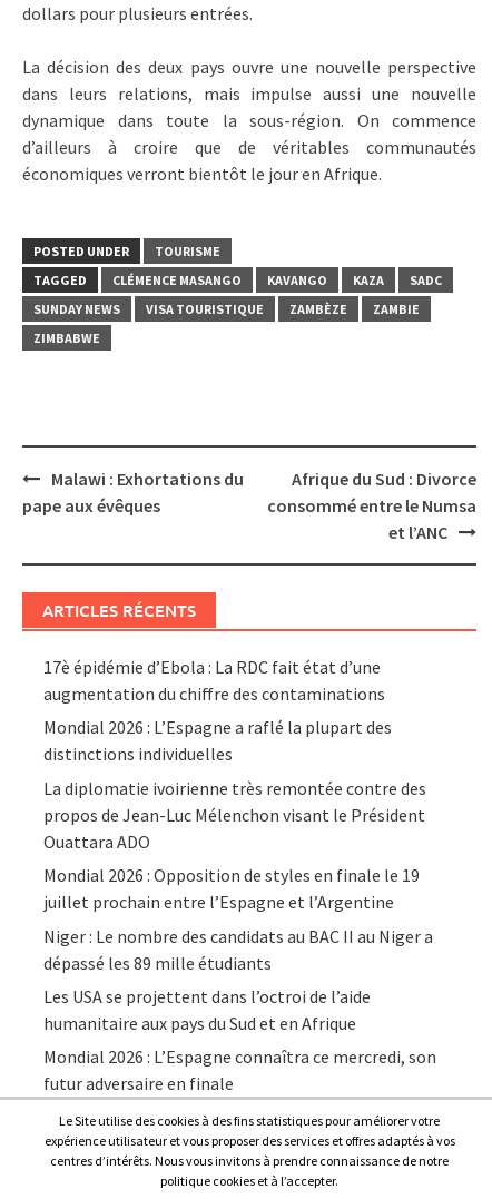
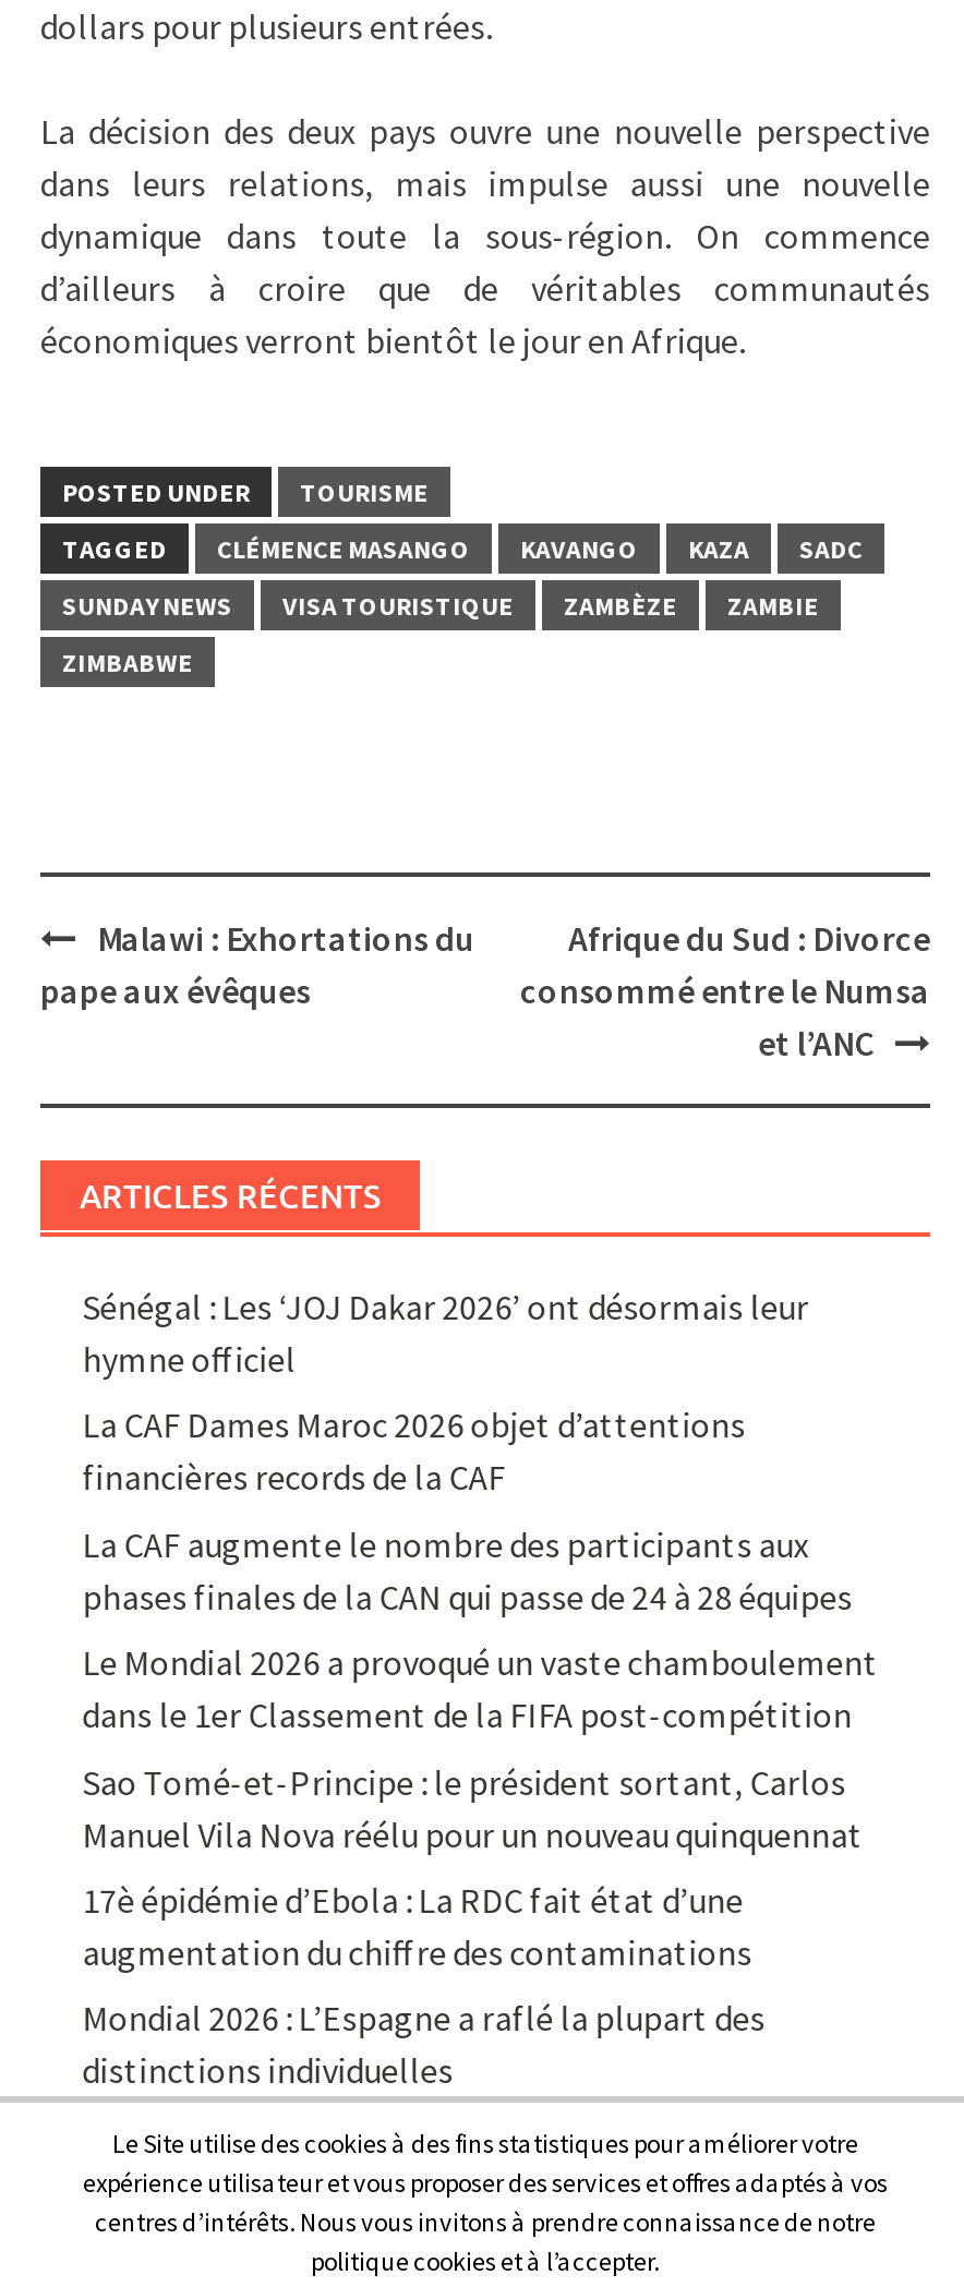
+ Sénégal : Les ‘JOJ Dakar 2026’ ont désormais leur
+ hymne officiel
+ La CAF Dames Maroc 2026 objet d’attentions
+ financières records de la CAF
+ La CAF augmente le nombre des participants aux
+ phases finales de la CAN qui passe de 24 à 28 équipes
+ Le Mondial 2026 a provoqué un vaste chamboulement
+ dans le 1er Classement de la FIFA post-compétition
+ Sao Tomé-et-Principe : le président sortant, Carlos
+ Manuel Vila Nova réélu pour un nouveau quinquennat

moved down: 17è épidémie d’Ebola : La RDC fait état d’une | augmentation du chiffre des contaminations | Mondial 2026 : L’Espagne a raflé la plupart des | distinctions individuelles

- La diplomatie ivoirienne très remontée contre des
- propos de Jean-Luc Mélenchon visant le Président
- Ouattara ADO
- Mondial 2026 : Opposition de styles en finale le 19
- juillet prochain entre l’Espagne et l’Argentine
- Niger : Le nombre des candidats au BAC II au Niger a
- dépassé les 89 mille étudiants
- Les USA se projettent dans l’octroi de l’aide
- humanitaire aux pays du Sud et en Afrique
- Mondial 2026 : L’Espagne connaîtra ce mercredi, son
- futur adversaire en finale
